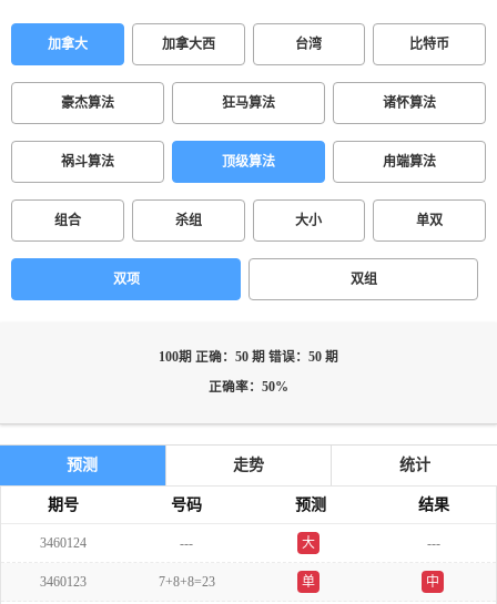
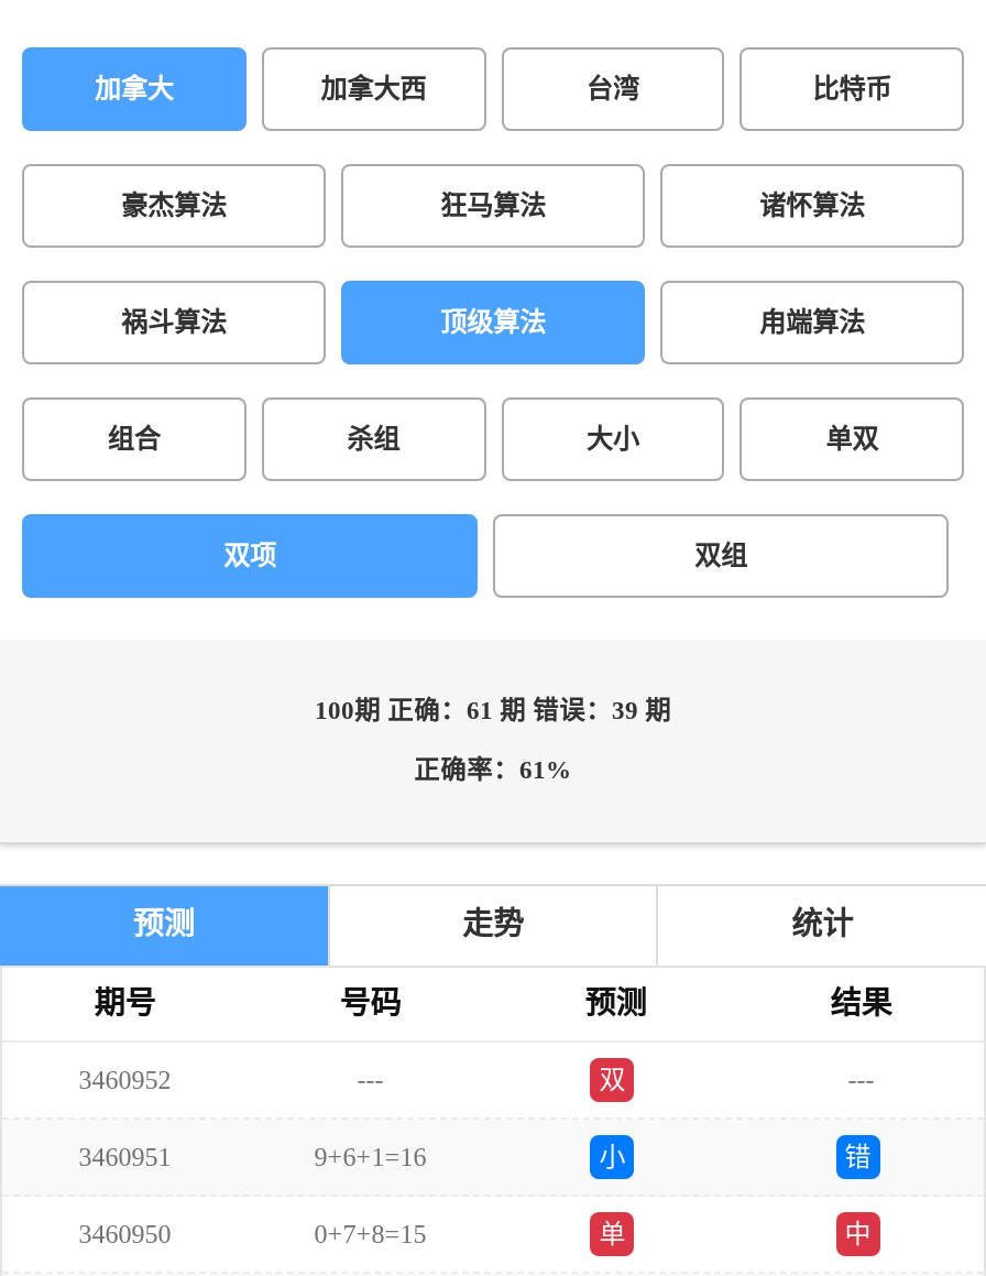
- 100期 正确：50 期 错误：50 期
+ 100期 正确：61 期 错误：39 期

- 正确率：50%
+ 正确率：61%

- 3460124
+ 3460952

- 大
+ 双

- 3460123
- 7+8+8=23
+ 3460951
+ 9+6+1=16
+ 小
+ 错
+ 3460950
+ 0+7+8=15
